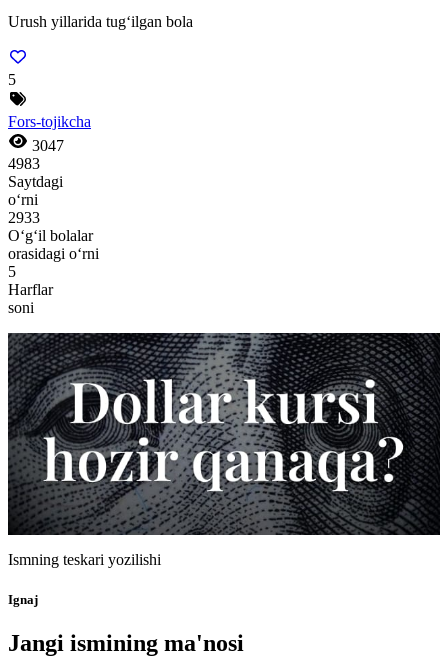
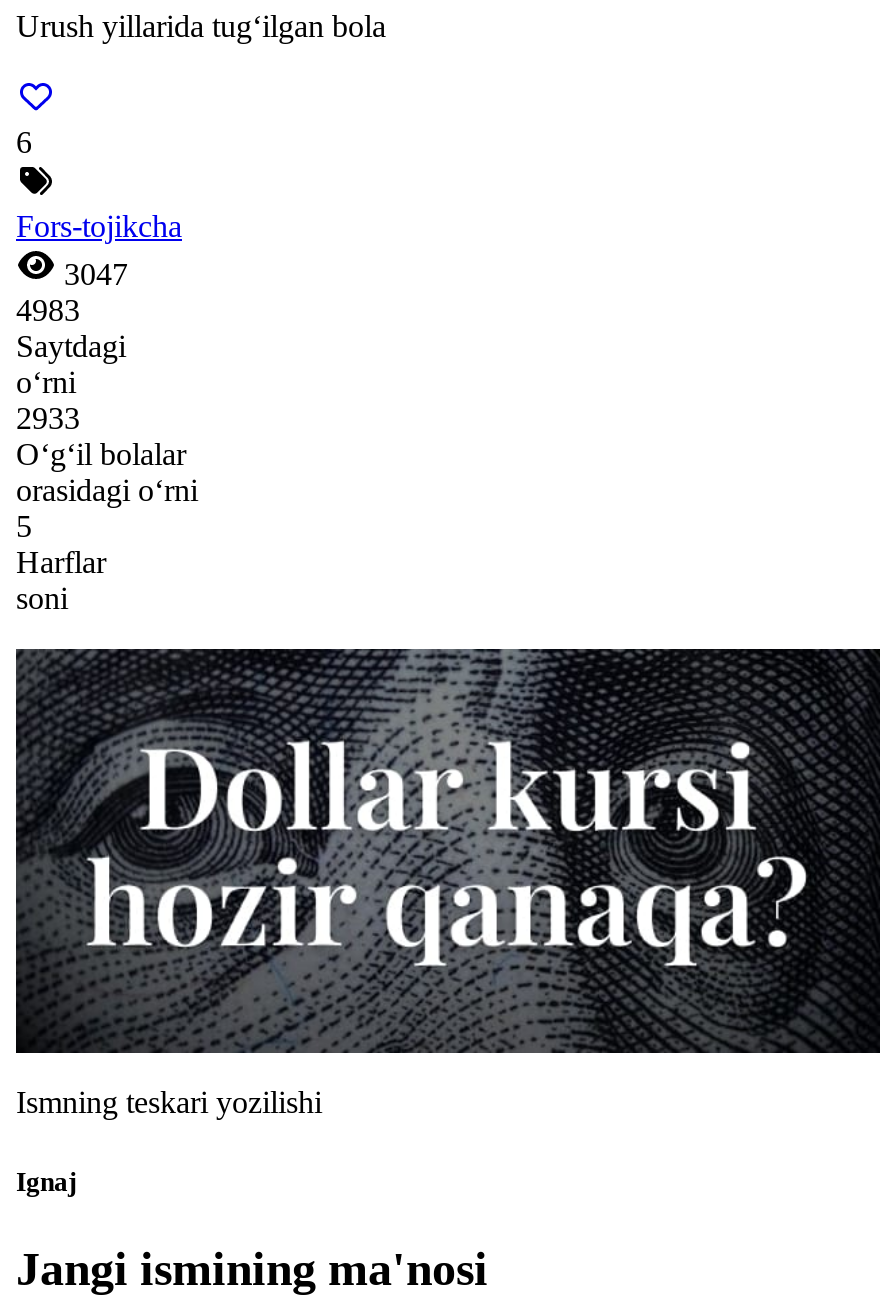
- 5
+ 6
